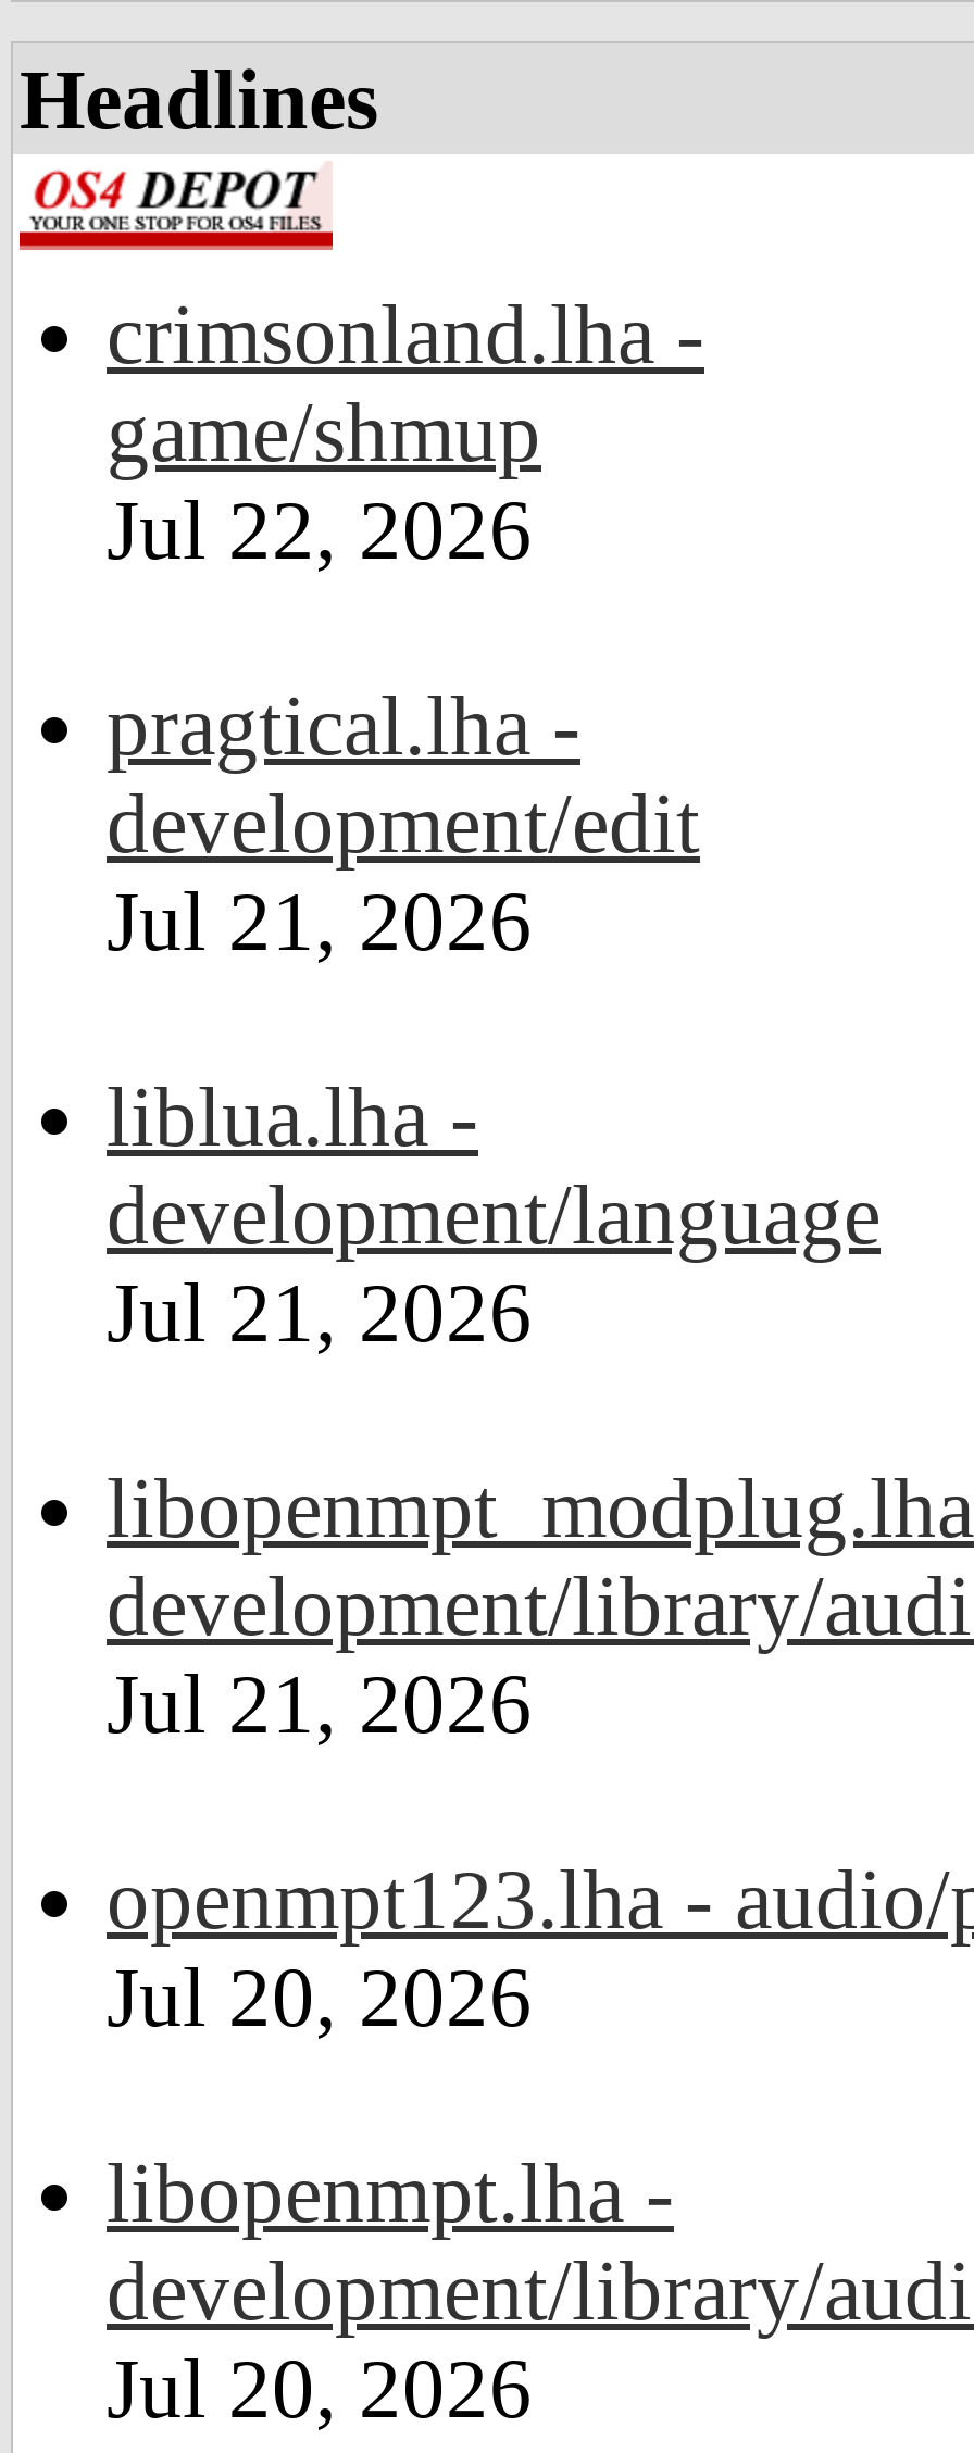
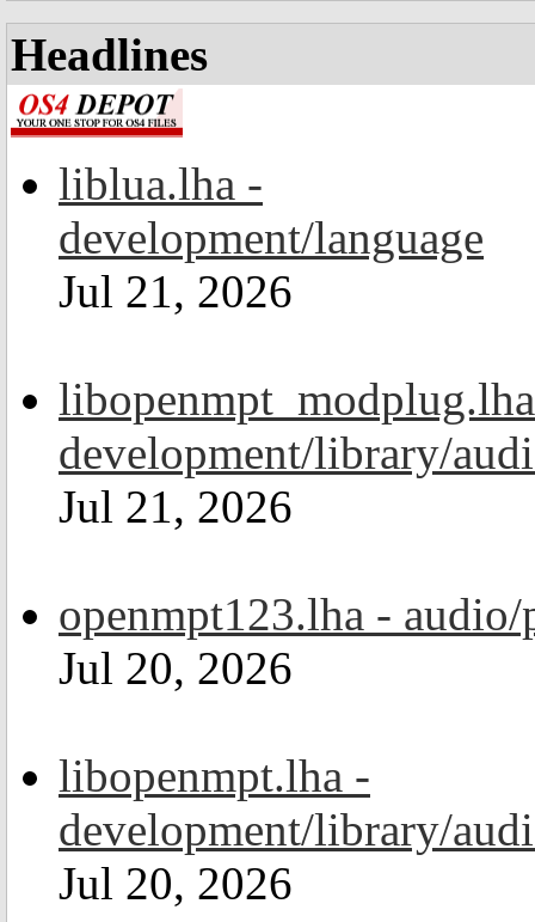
- crimsonland.lha -
- game/shmup
- Jul 22, 2026
- pragtical.lha -
- development/edit
- Jul 21, 2026
